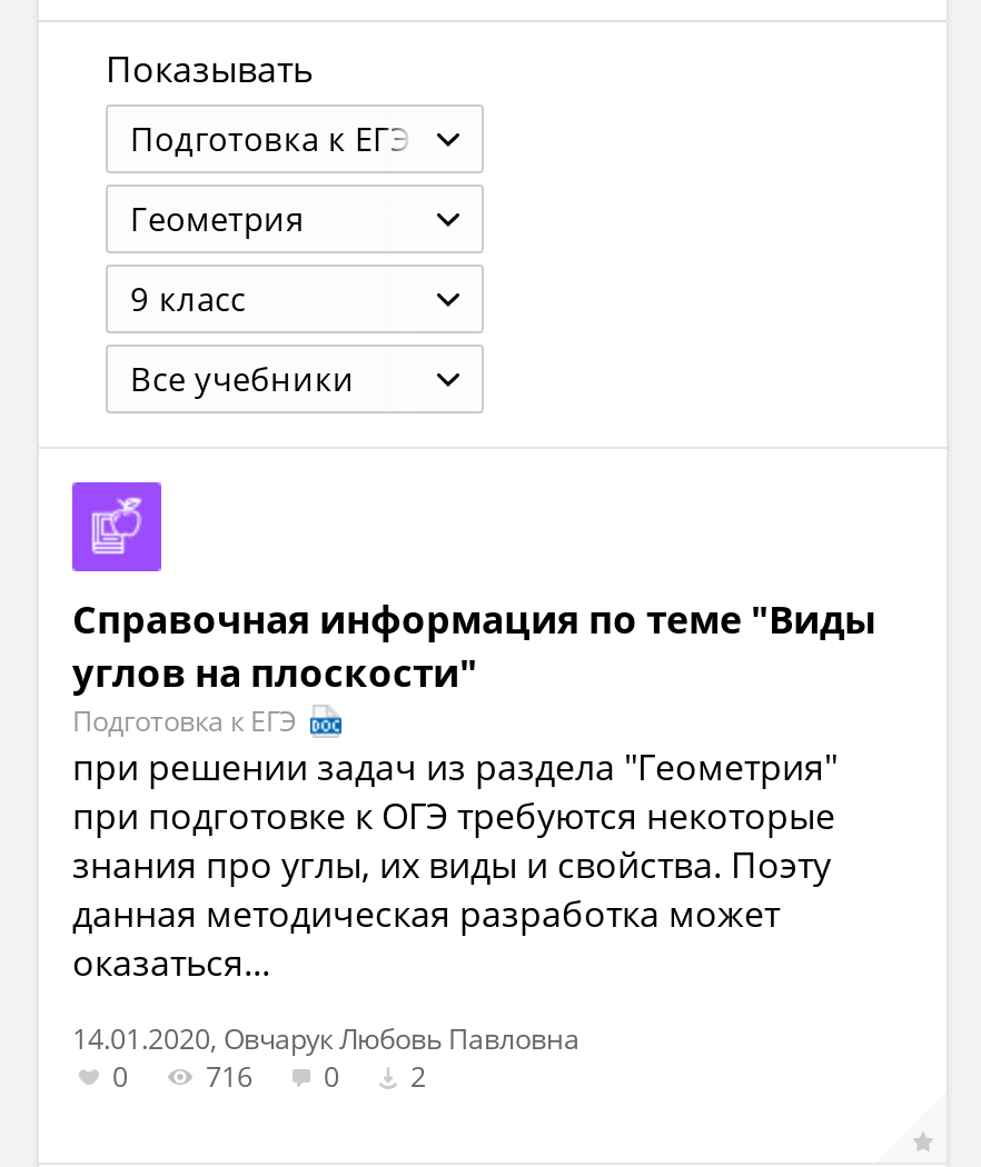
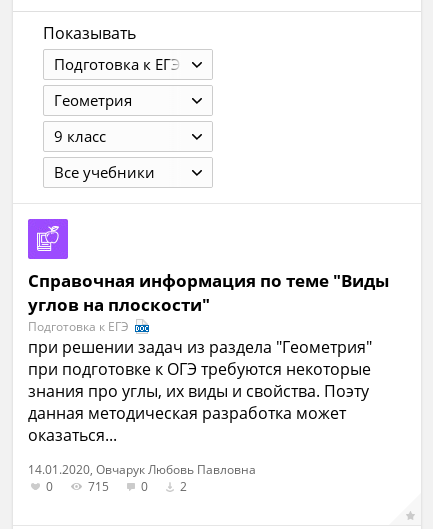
- 0 716 0 2
+ 0 715 0 2
